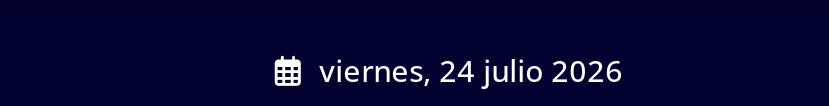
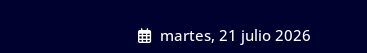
- viernes, 24 julio 2026
+ martes, 21 julio 2026
